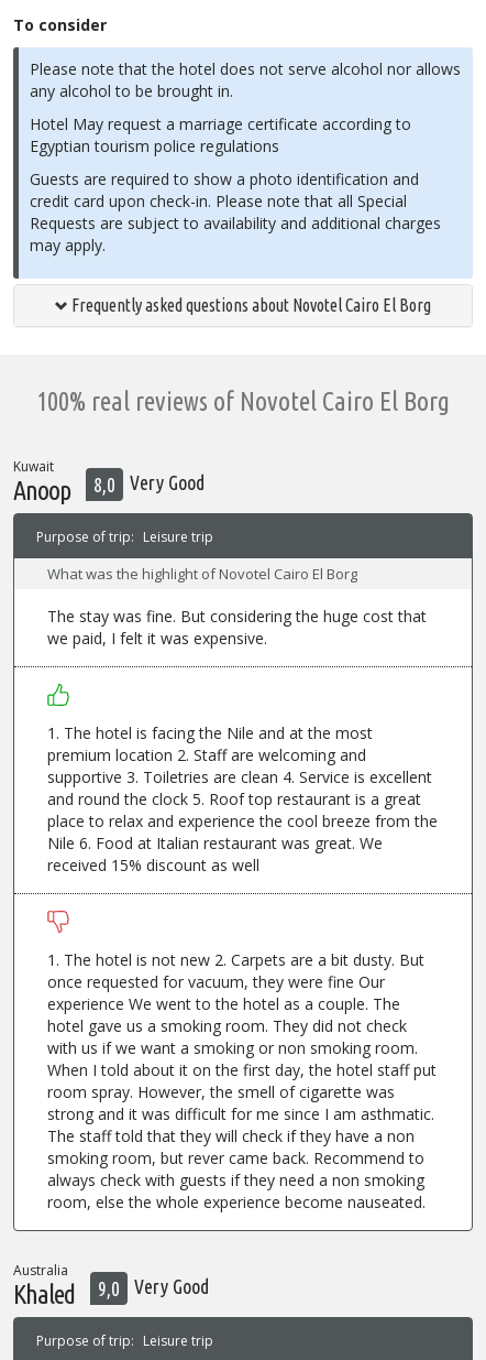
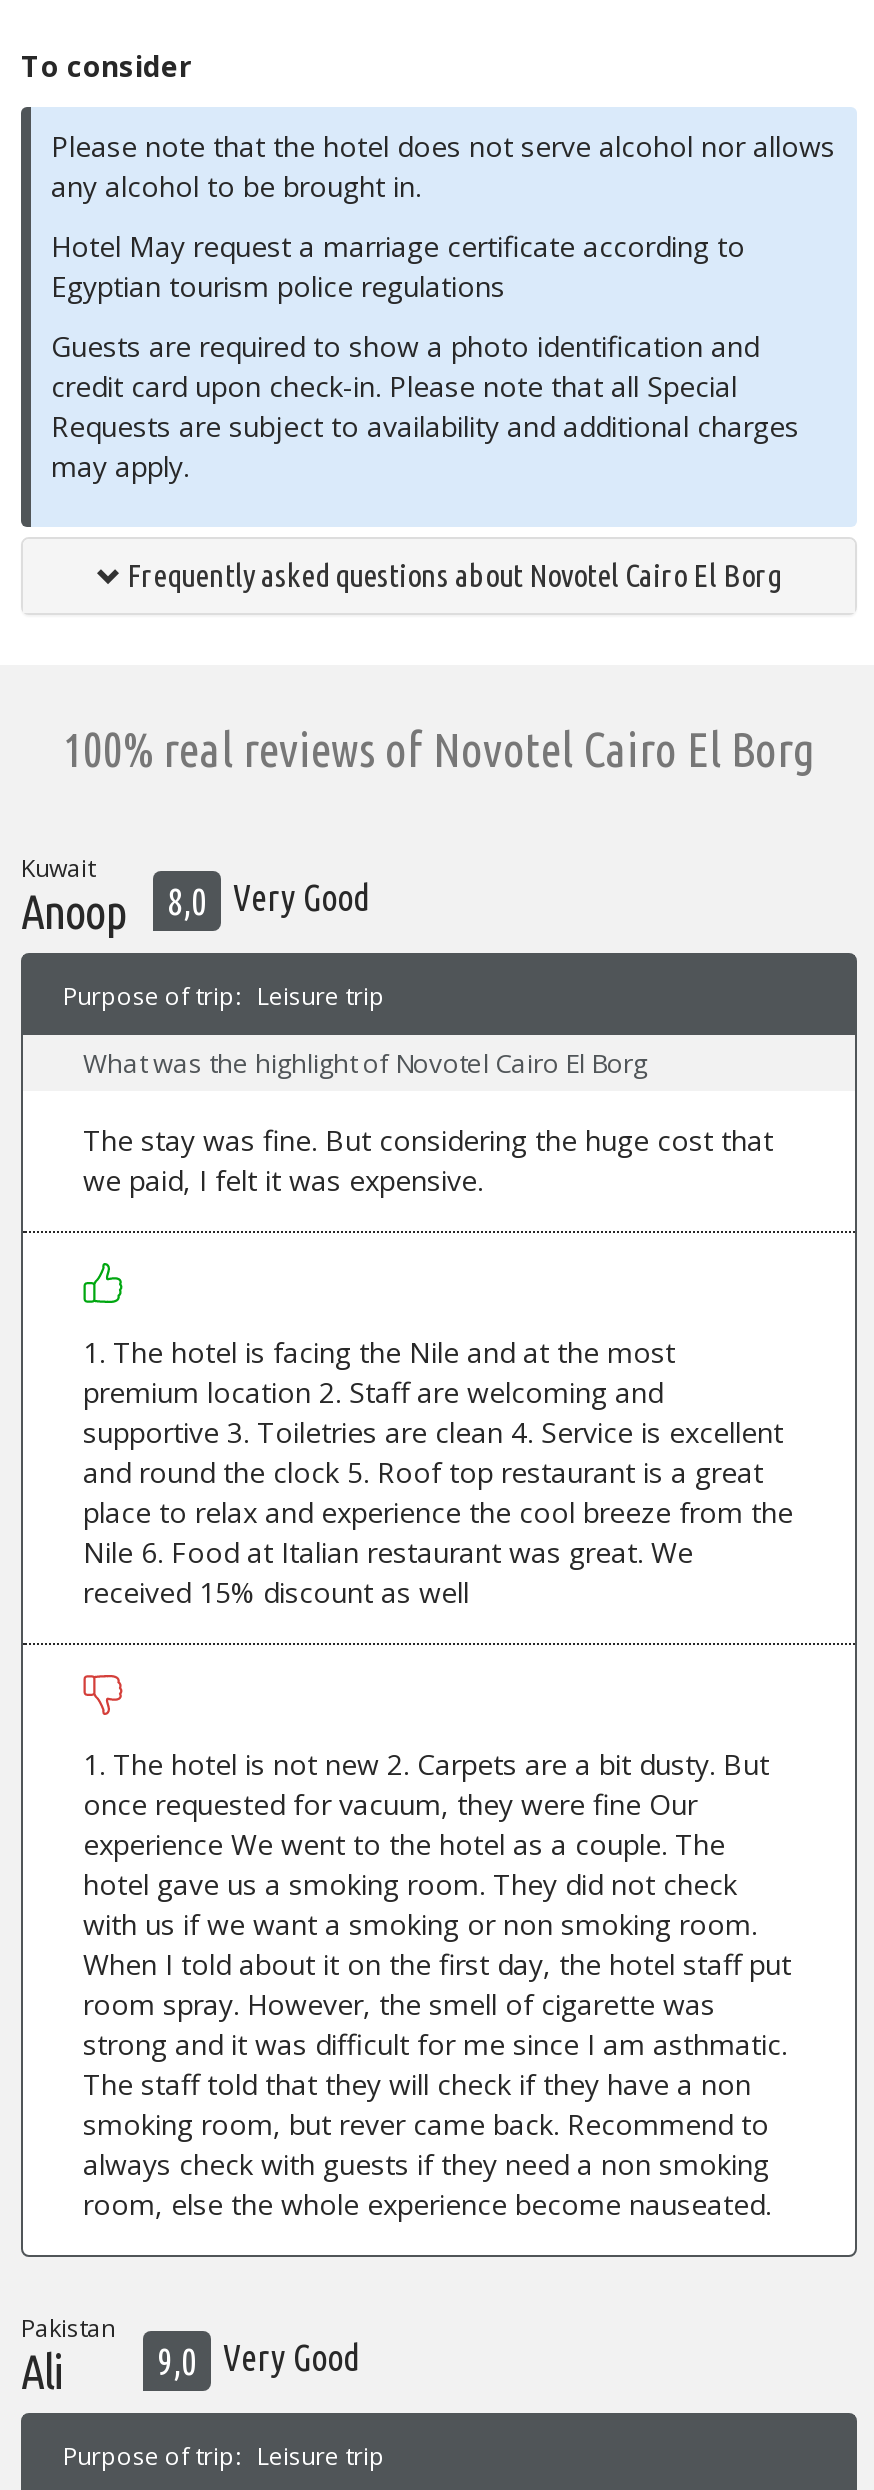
- Australia
- Khaled
+ Pakistan
+ Ali
